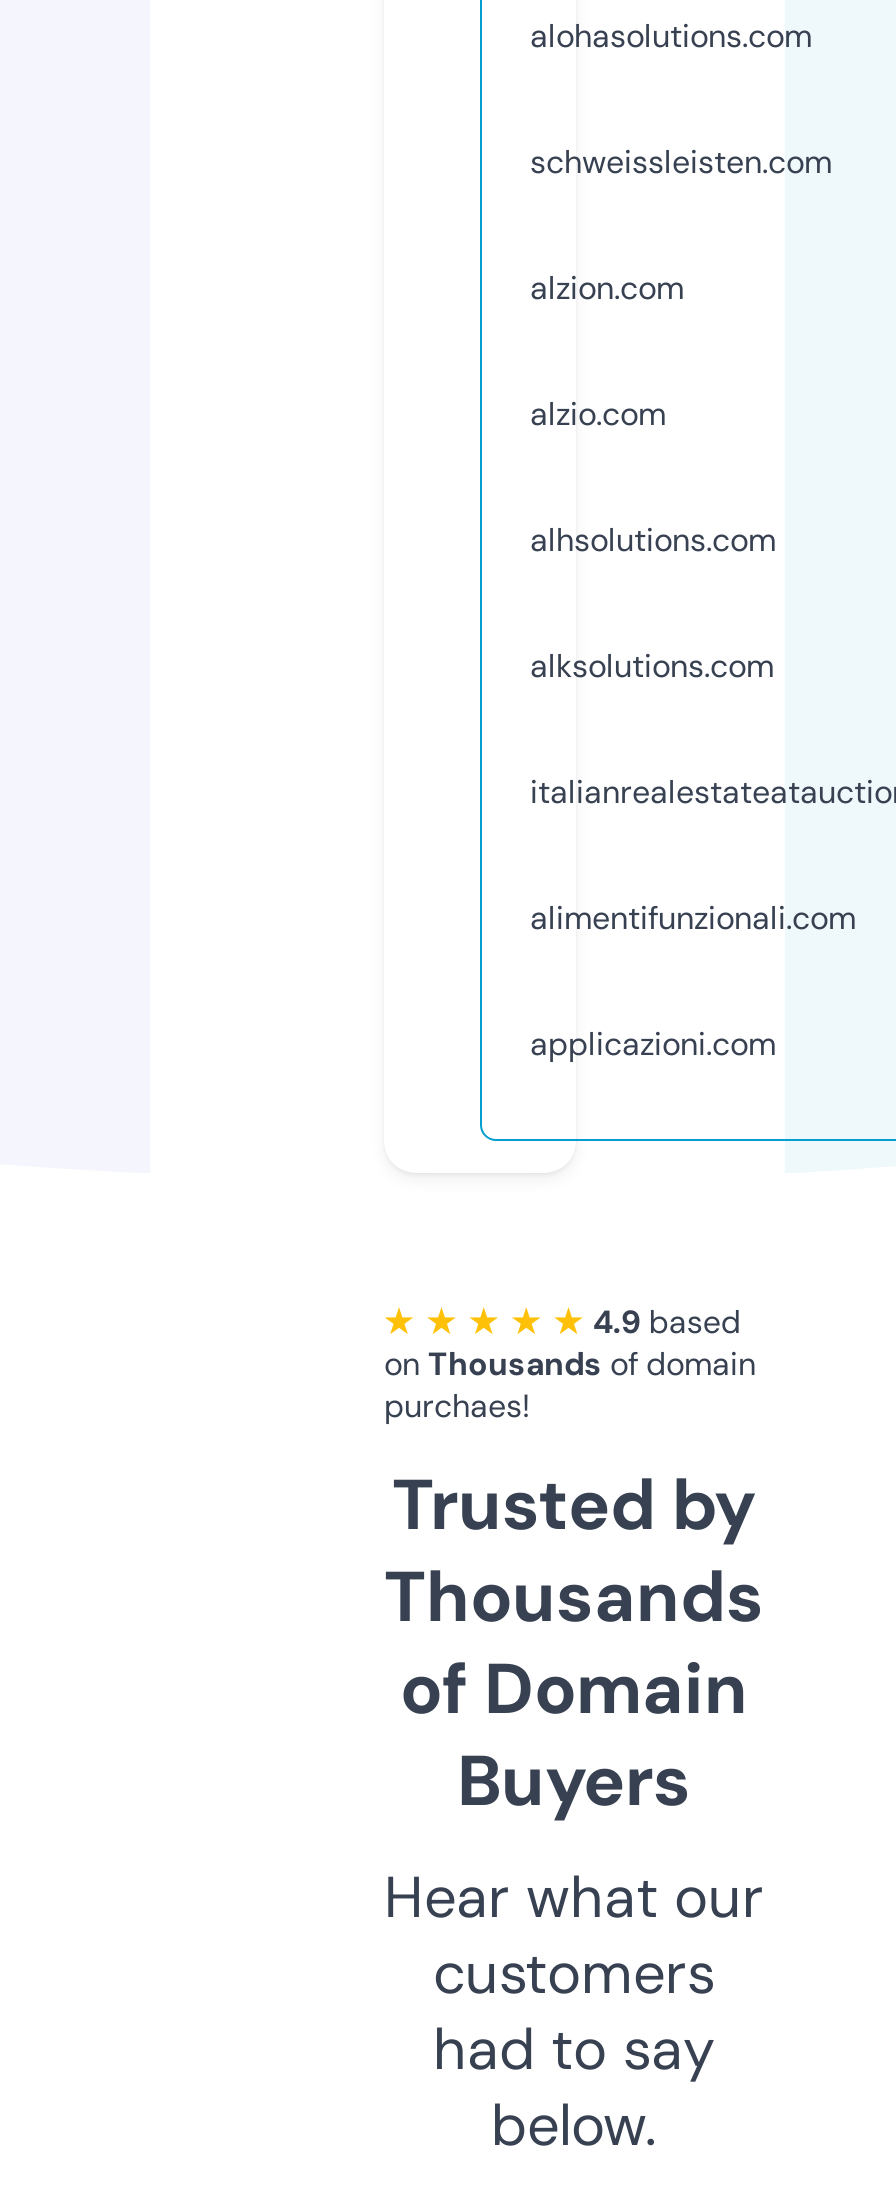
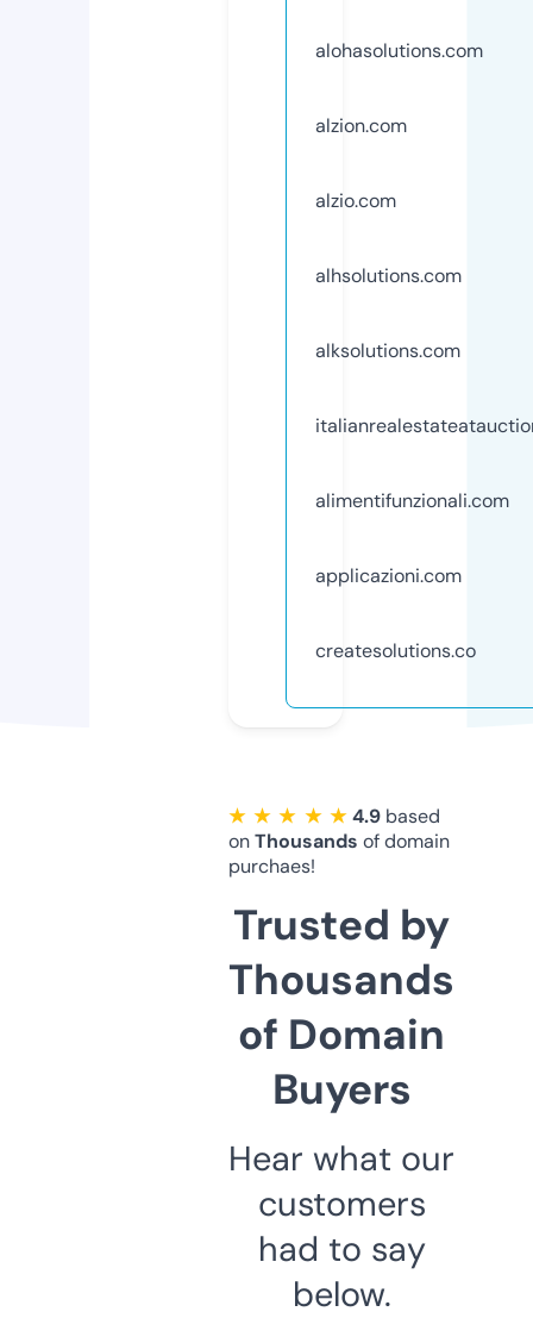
- schweissleisten.com

moved up: alzion.com | alzio.com | alhsolutions.com | alksolutions.com | alimentifunzionali.com | applicazioni.com

+ createsolutions.co
